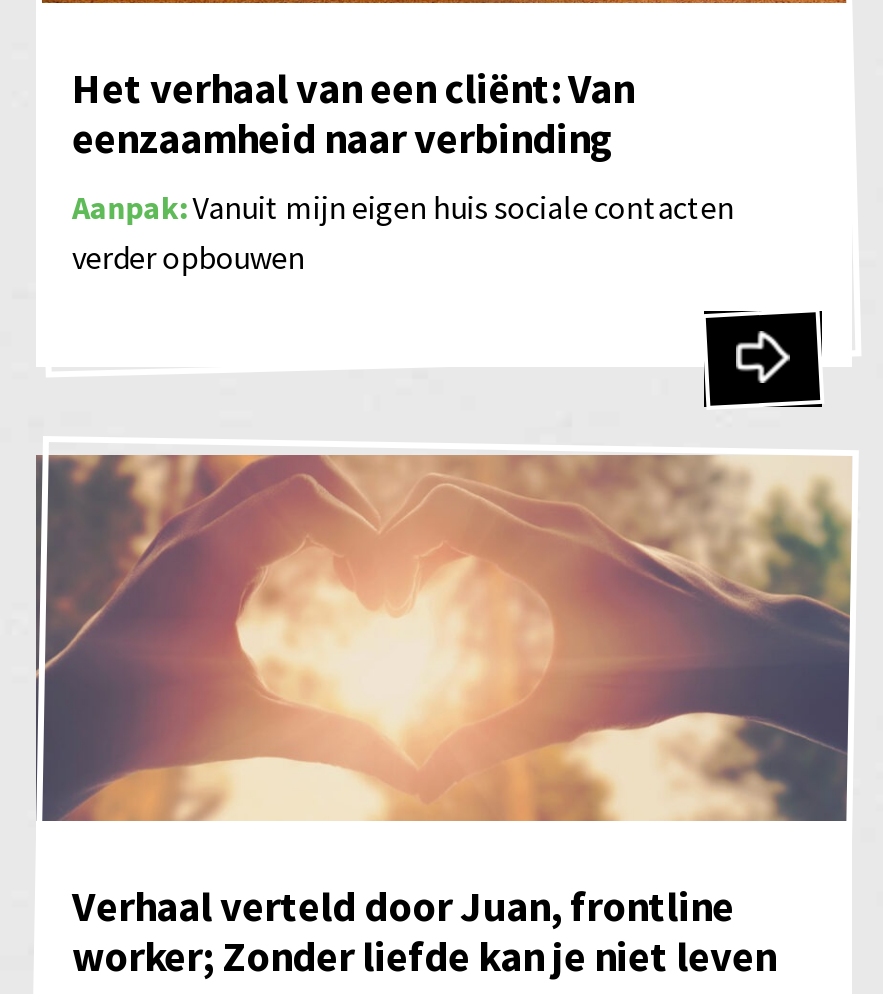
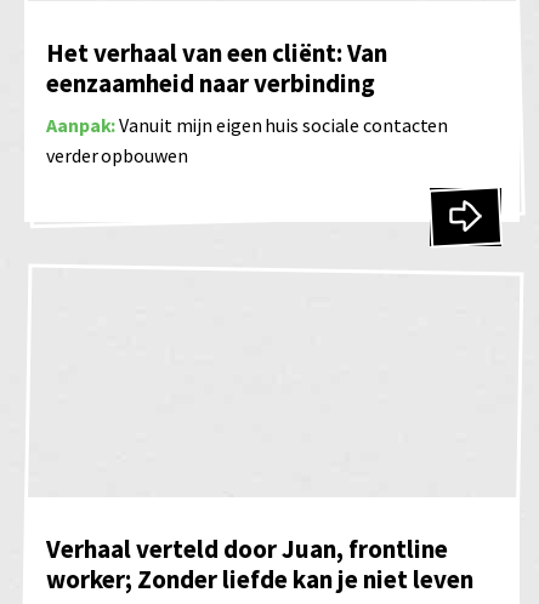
- [image]
